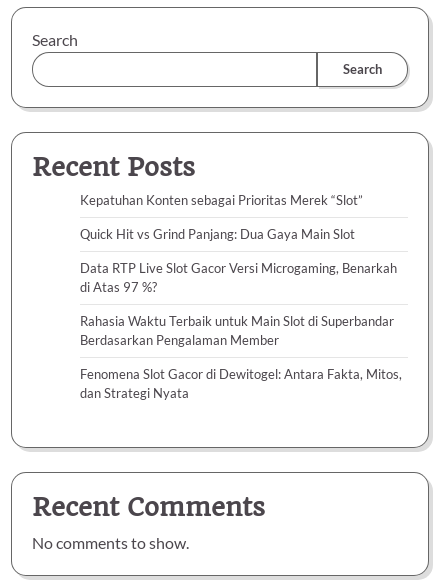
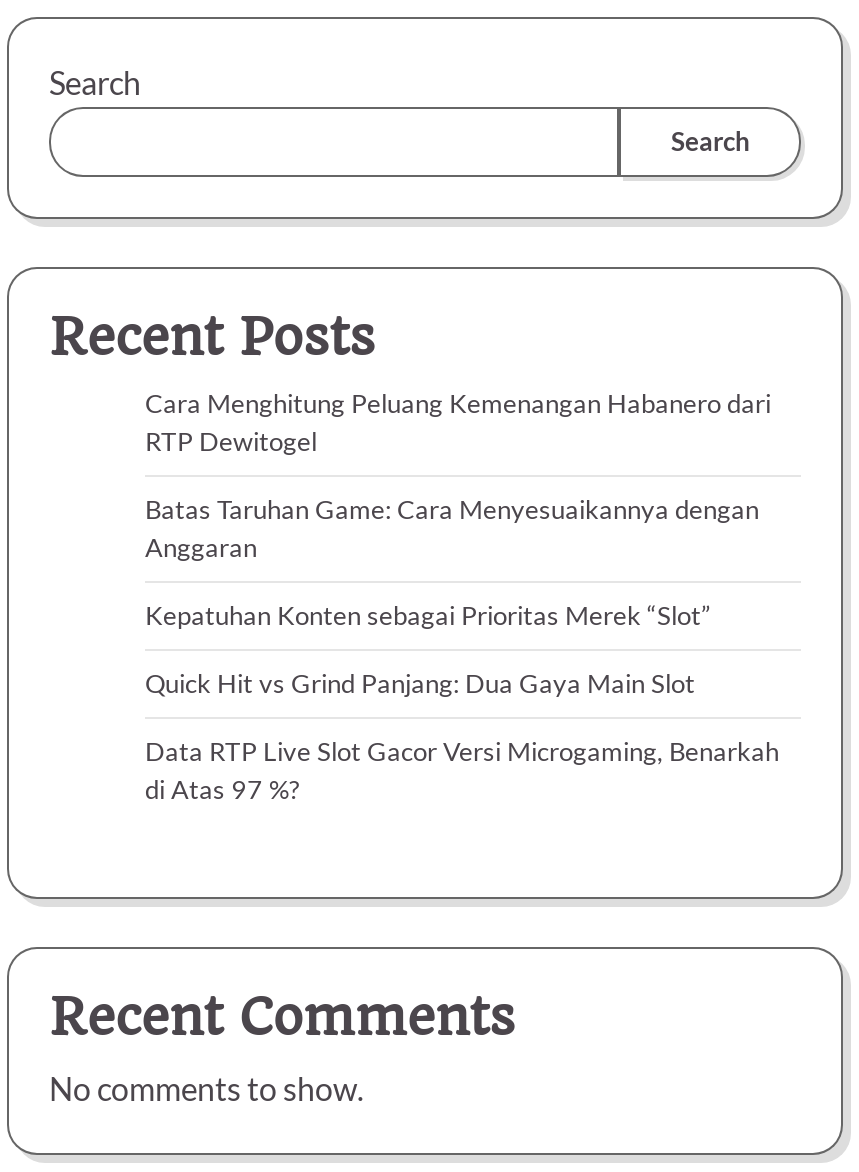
+ Cara Menghitung Peluang Kemenangan Habanero dari
+ RTP Dewitogel
+ Batas Taruhan Game: Cara Menyesuaikannya dengan
+ Anggaran

moved down: Kepatuhan Konten sebagai Prioritas Merek “Slot” | Quick Hit vs Grind Panjang: Dua Gaya Main Slot | Data RTP Live Slot Gacor Versi Microgaming, Benarkah | di Atas 97 %?

- Rahasia Waktu Terbaik untuk Main Slot di Superbandar
- Berdasarkan Pengalaman Member
- Fenomena Slot Gacor di Dewitogel: Antara Fakta, Mitos,
- dan Strategi Nyata
